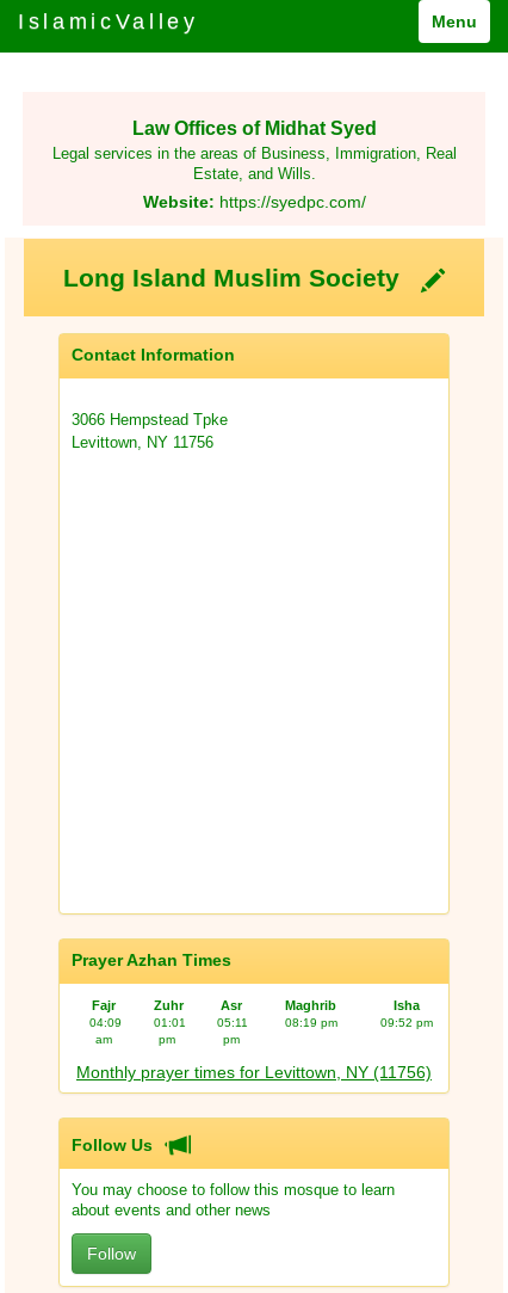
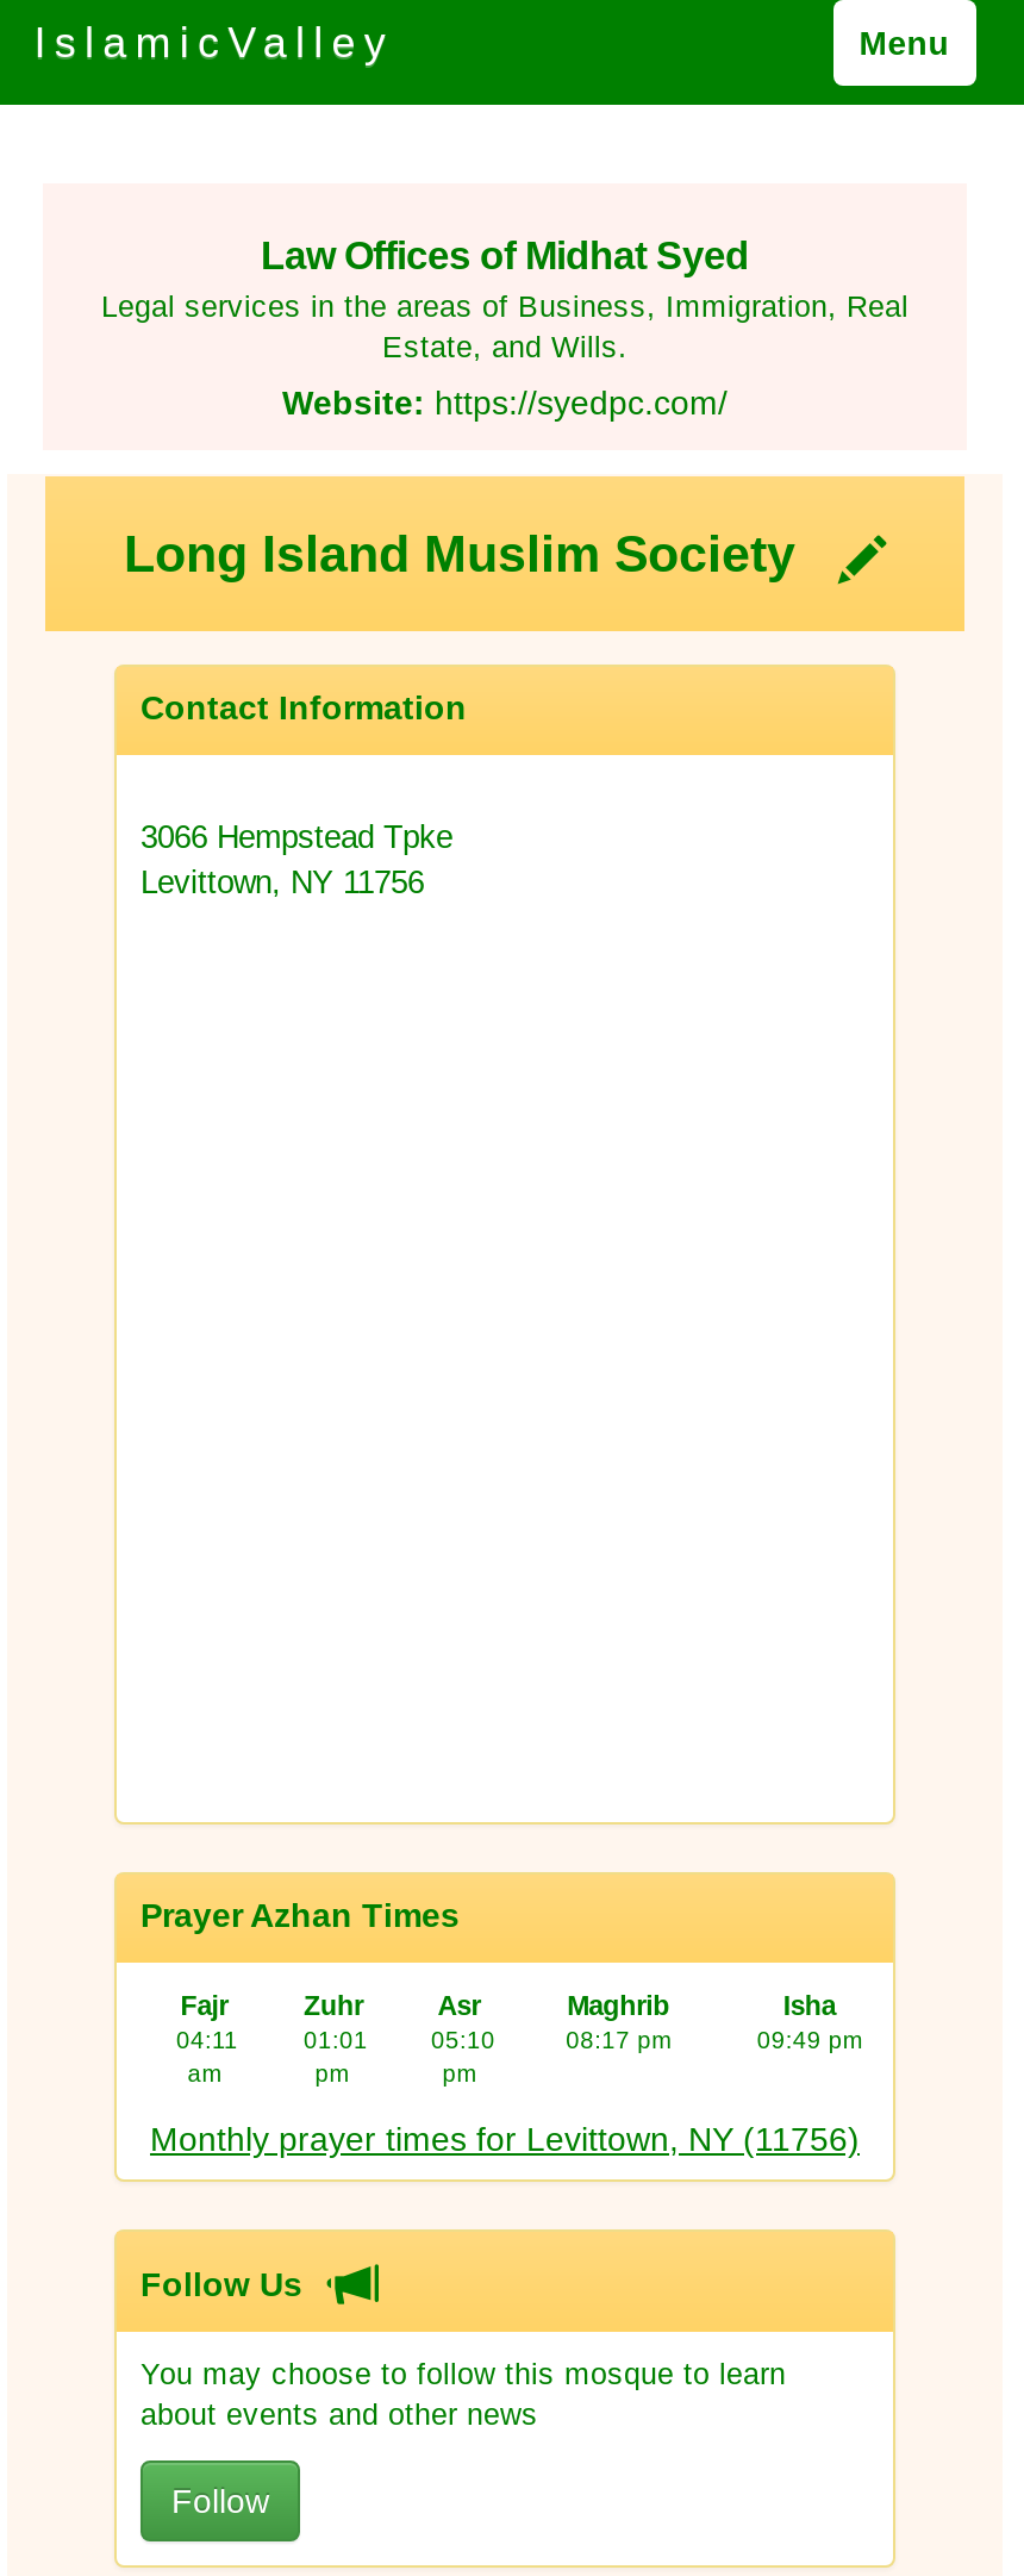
- 04:09
+ 04:11

- 05:11
+ 05:10

- 08:19 pm
+ 08:17 pm

- 09:52 pm
+ 09:49 pm
